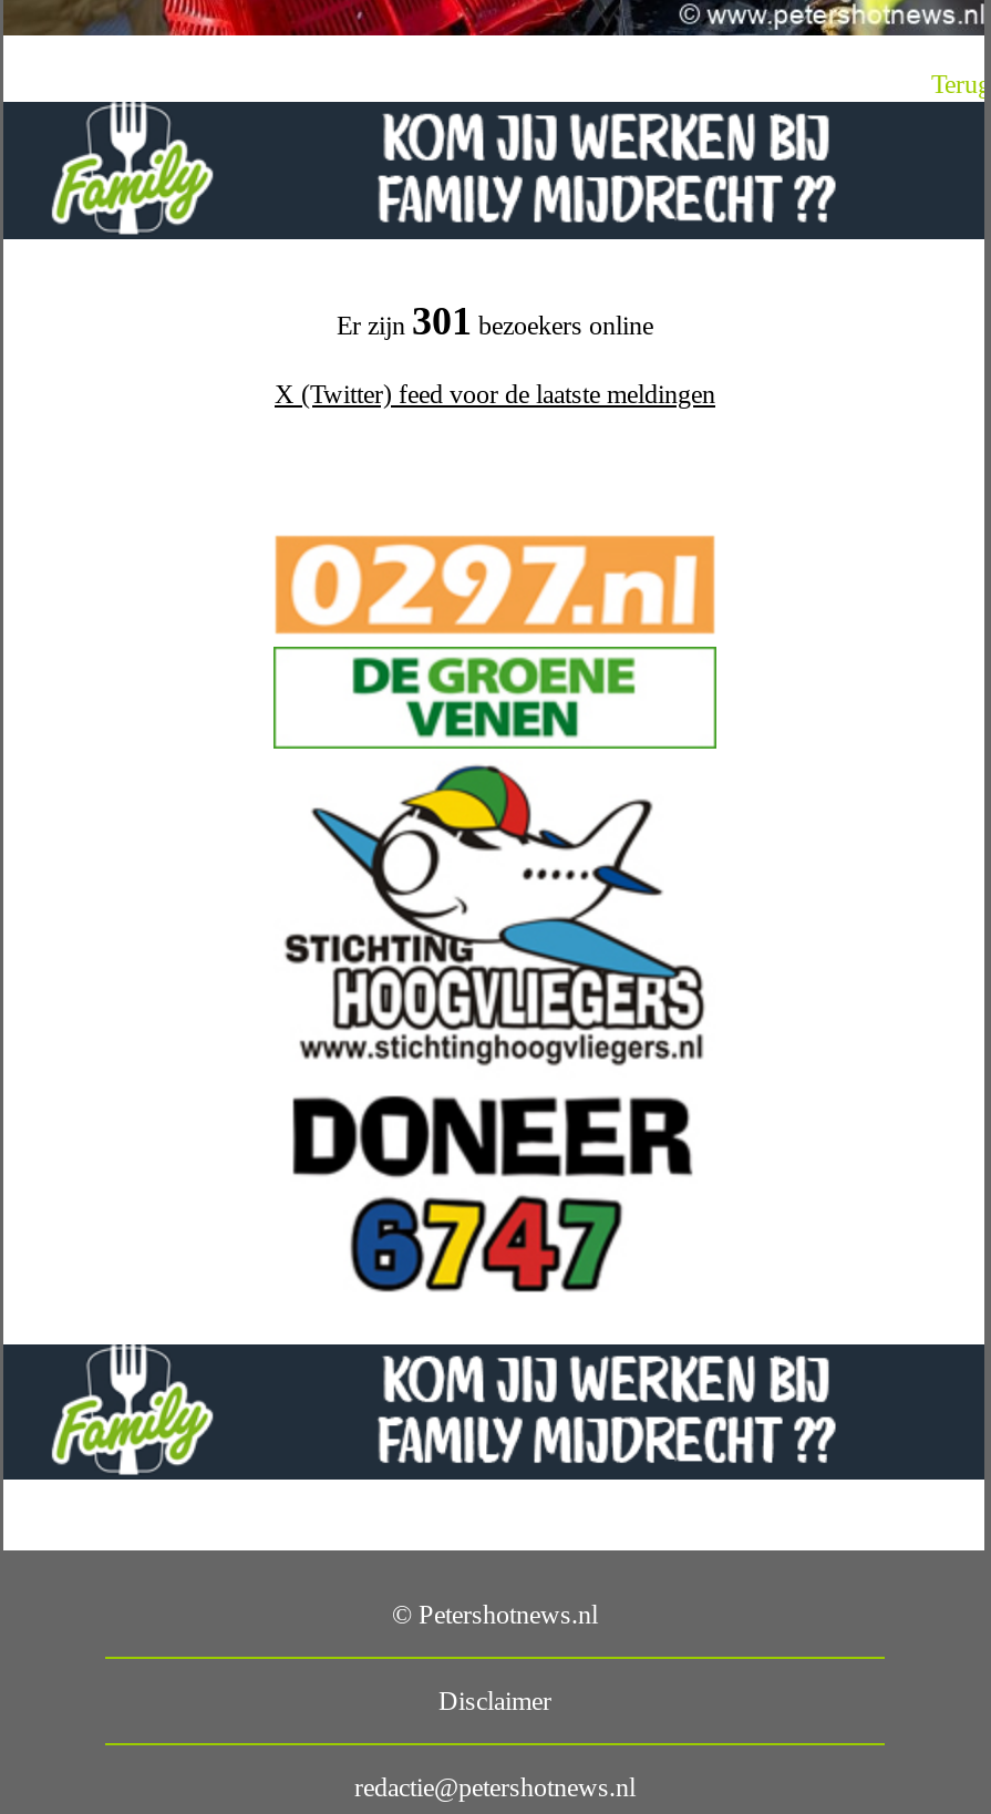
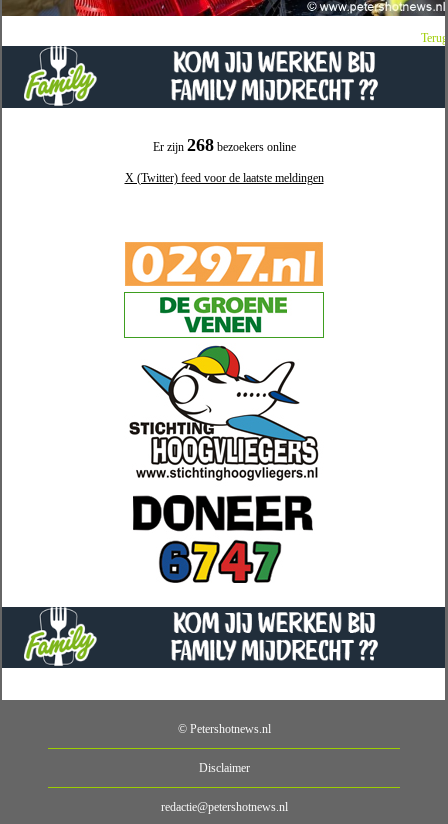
- Er zijn 301 bezoekers online
+ Er zijn 268 bezoekers online
